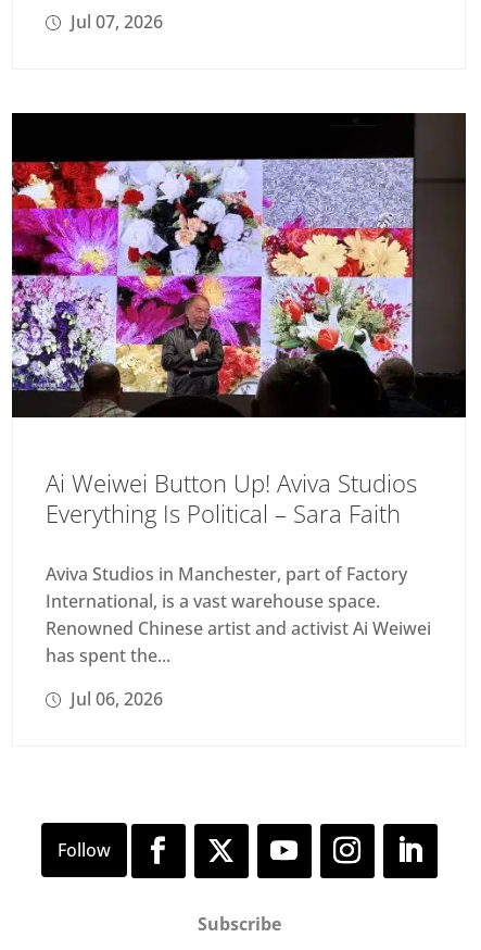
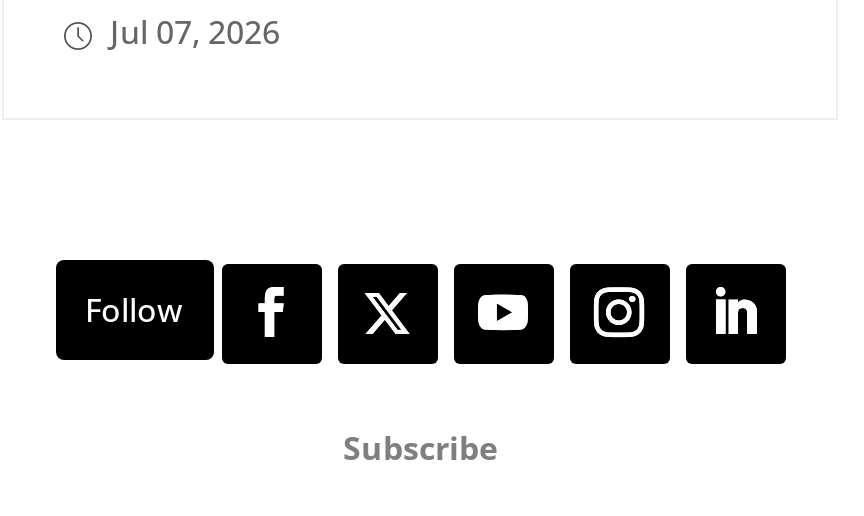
- [image]

- Ai Weiwei Button Up! Aviva Studios
- Everything Is Political – Sara Faith
- Aviva Studios in Manchester, part of Factory
- International, is a vast warehouse space.
- Renowned Chinese artist and activist Ai Weiwei
- has spent the...
- Jul 06, 2026
